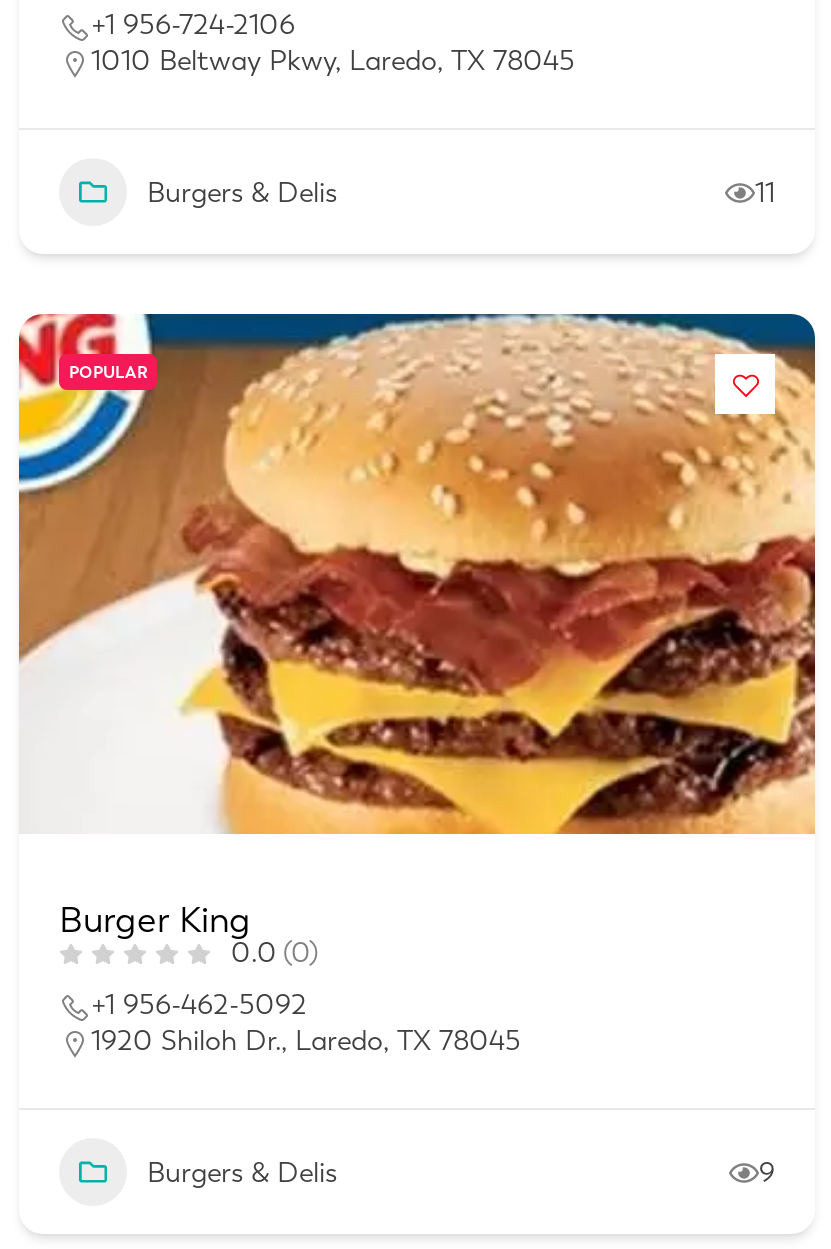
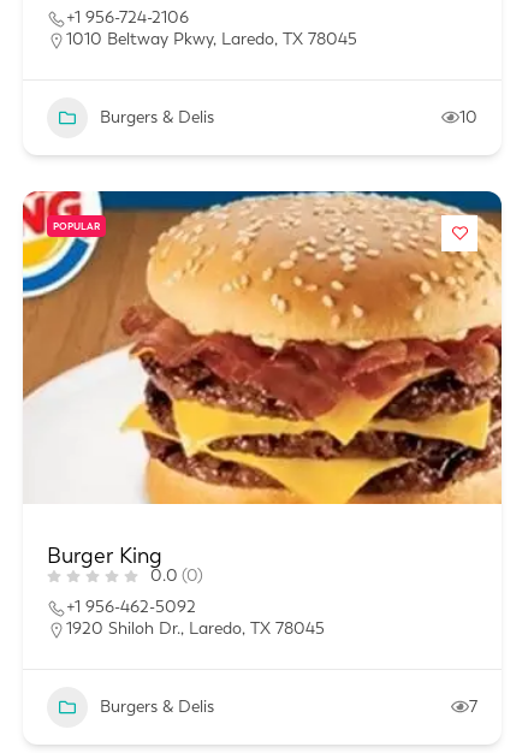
- 11
+ 10

- 9
+ 7
